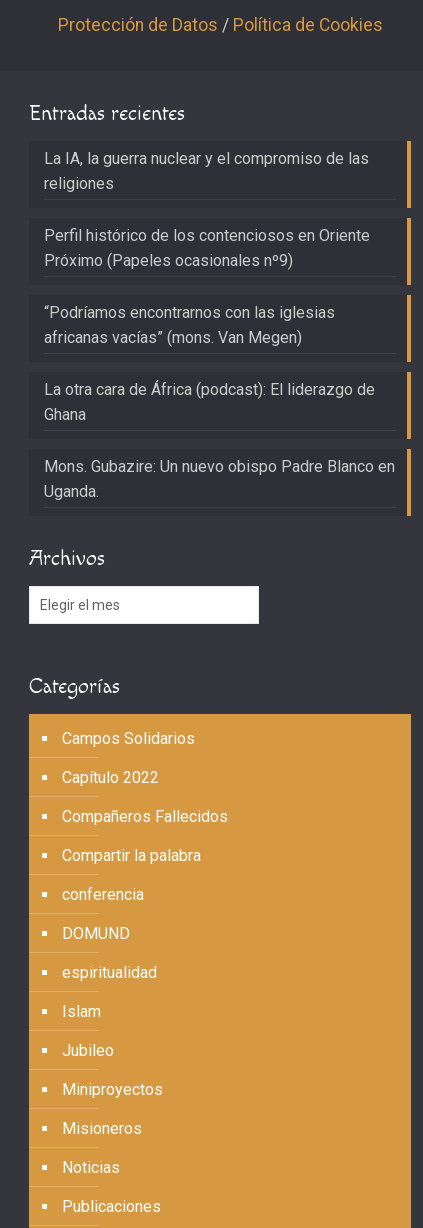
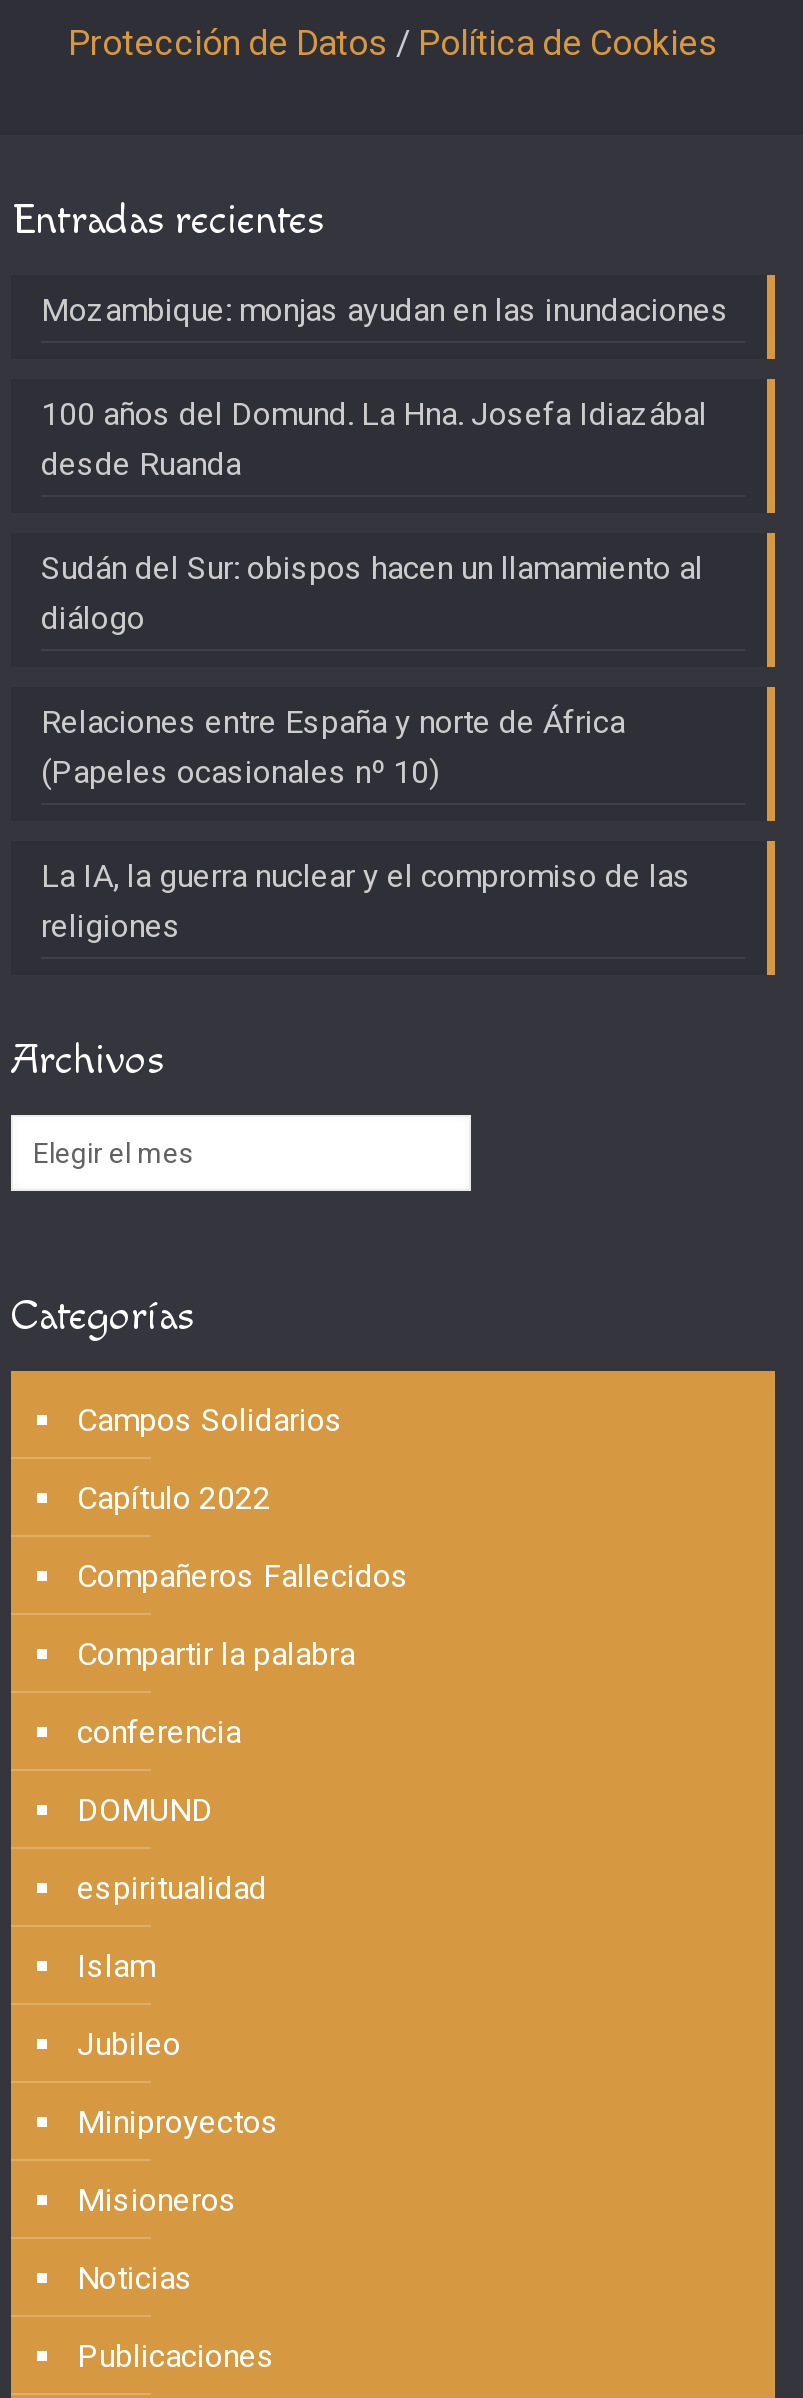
+ Mozambique: monjas ayudan en las inundaciones
+ 100 años del Domund. La Hna. Josefa Idiazábal
+ desde Ruanda
+ Sudán del Sur: obispos hacen un llamamiento al
+ diálogo
+ Relaciones entre España y norte de África
+ (Papeles ocasionales nº 10)

moved down: La IA, la guerra nuclear y el compromiso de las | religiones

- Perfil histórico de los contenciosos en Oriente
- Próximo (Papeles ocasionales nº9)
- “Podríamos encontrarnos con las iglesias
- africanas vacías” (mons. Van Megen)
- La otra cara de África (podcast): El liderazgo de
- Ghana
- Mons. Gubazire: Un nuevo obispo Padre Blanco en
- Uganda.
